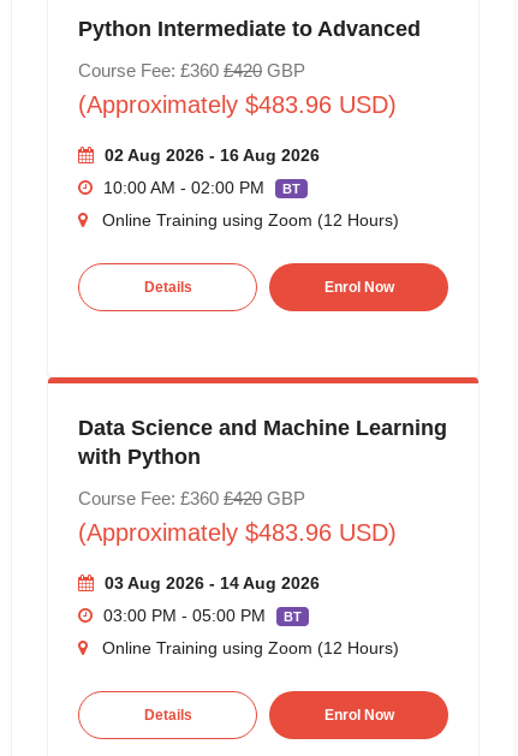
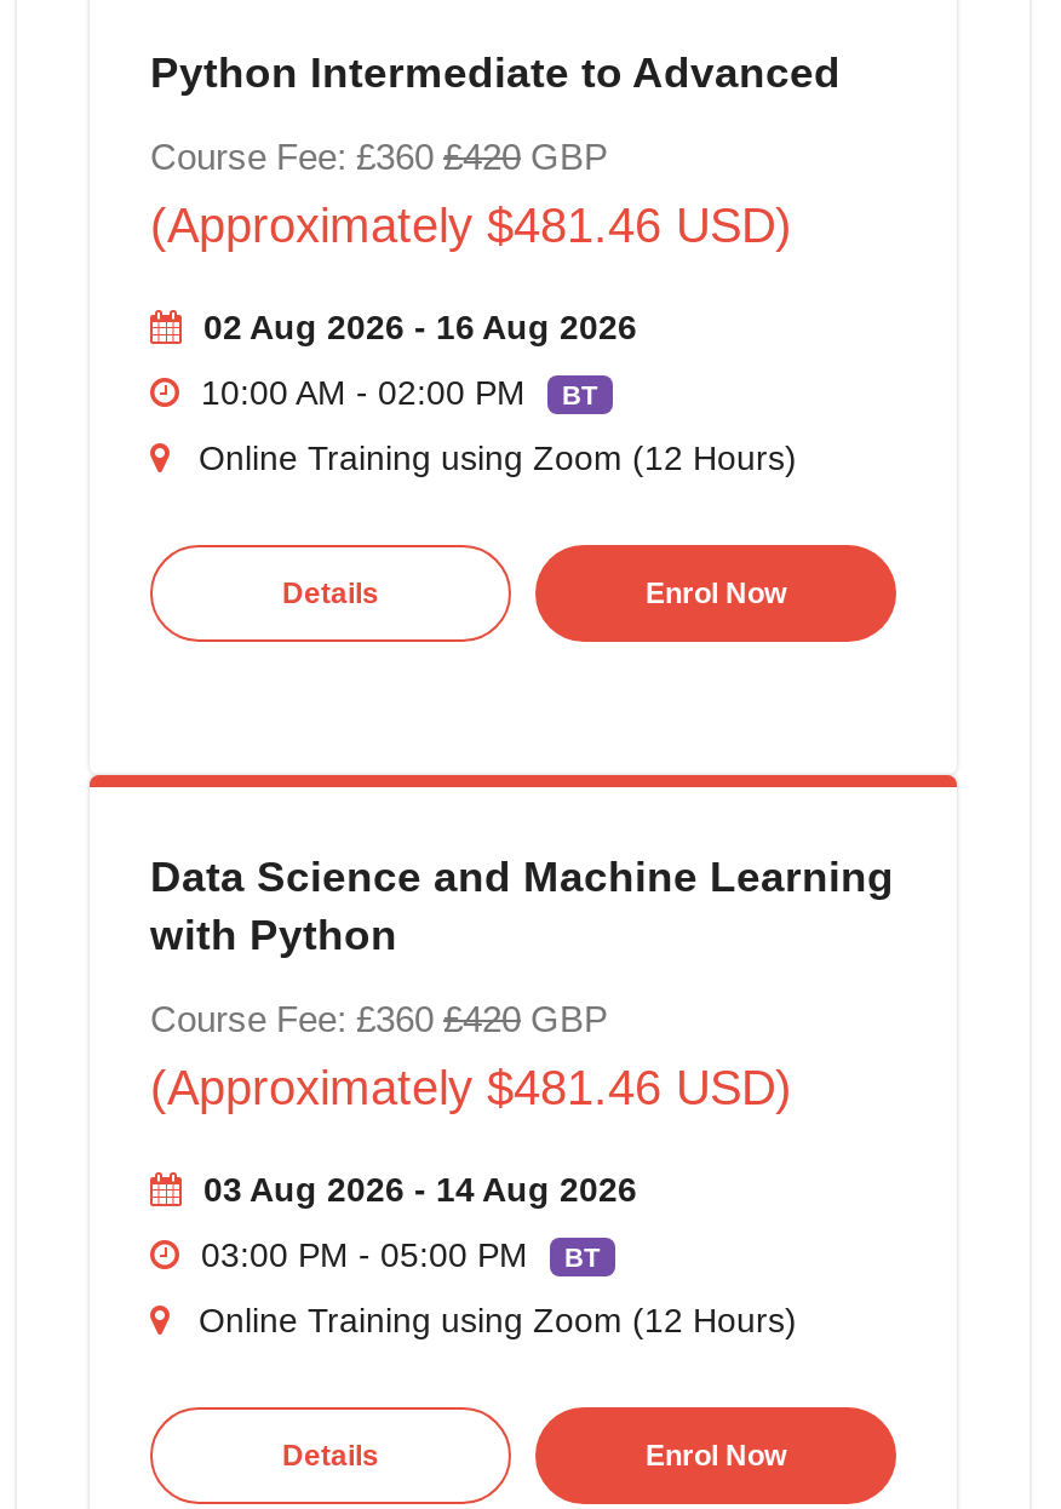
- (Approximately $483.96 USD)
+ (Approximately $481.46 USD)

- (Approximately $483.96 USD)
+ (Approximately $481.46 USD)
